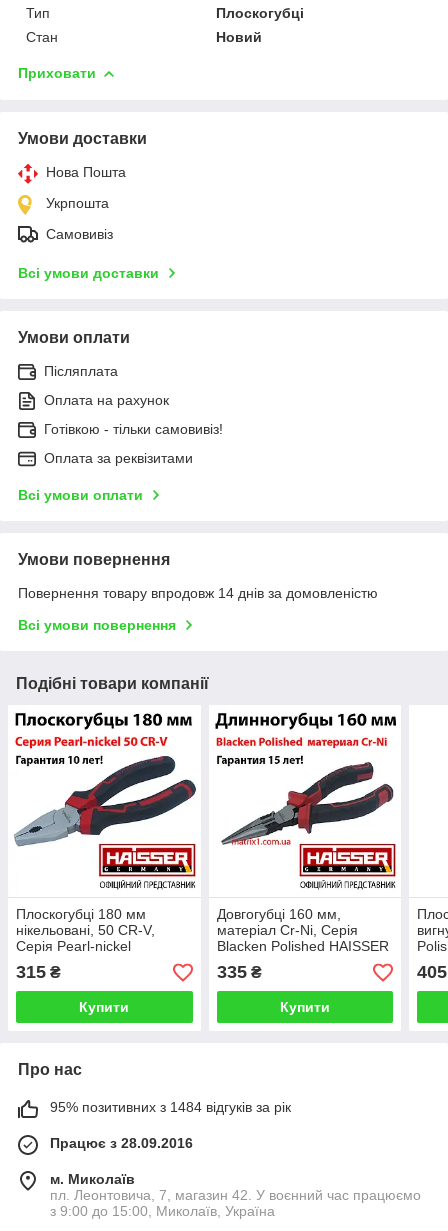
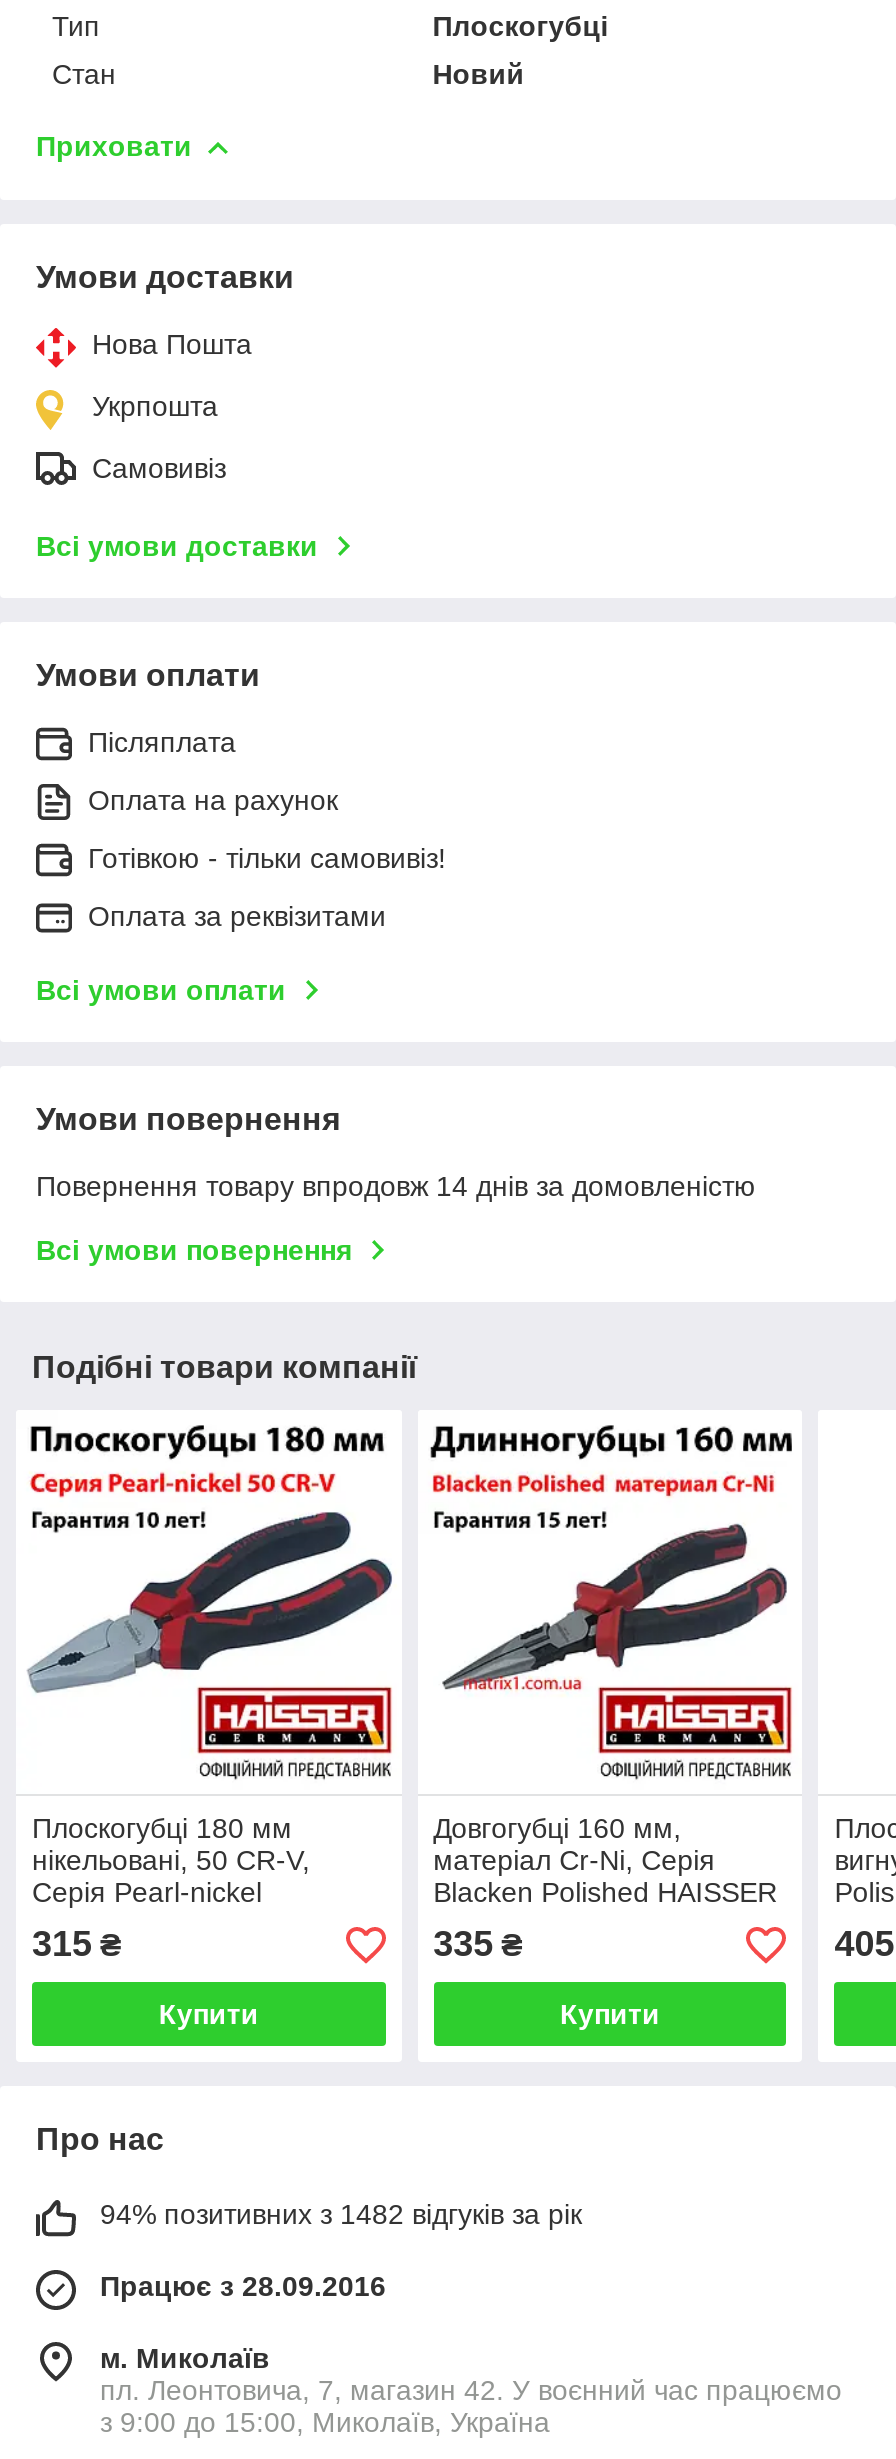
- 95% позитивних з 1484 відгуків за рік
+ 94% позитивних з 1482 відгуків за рік
